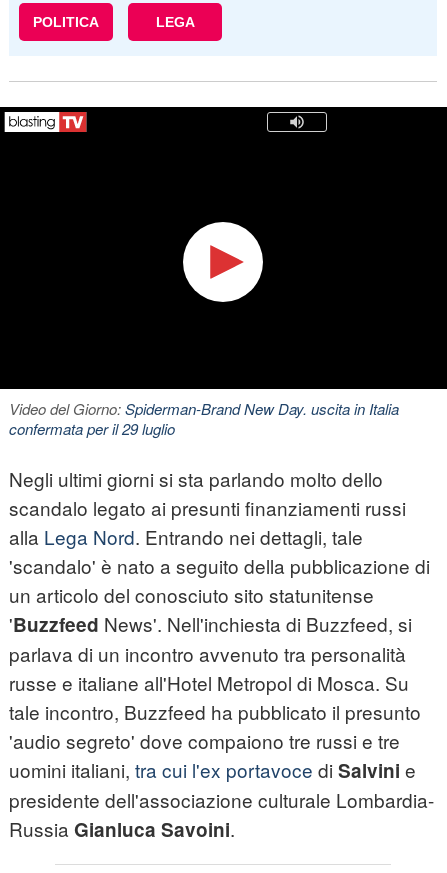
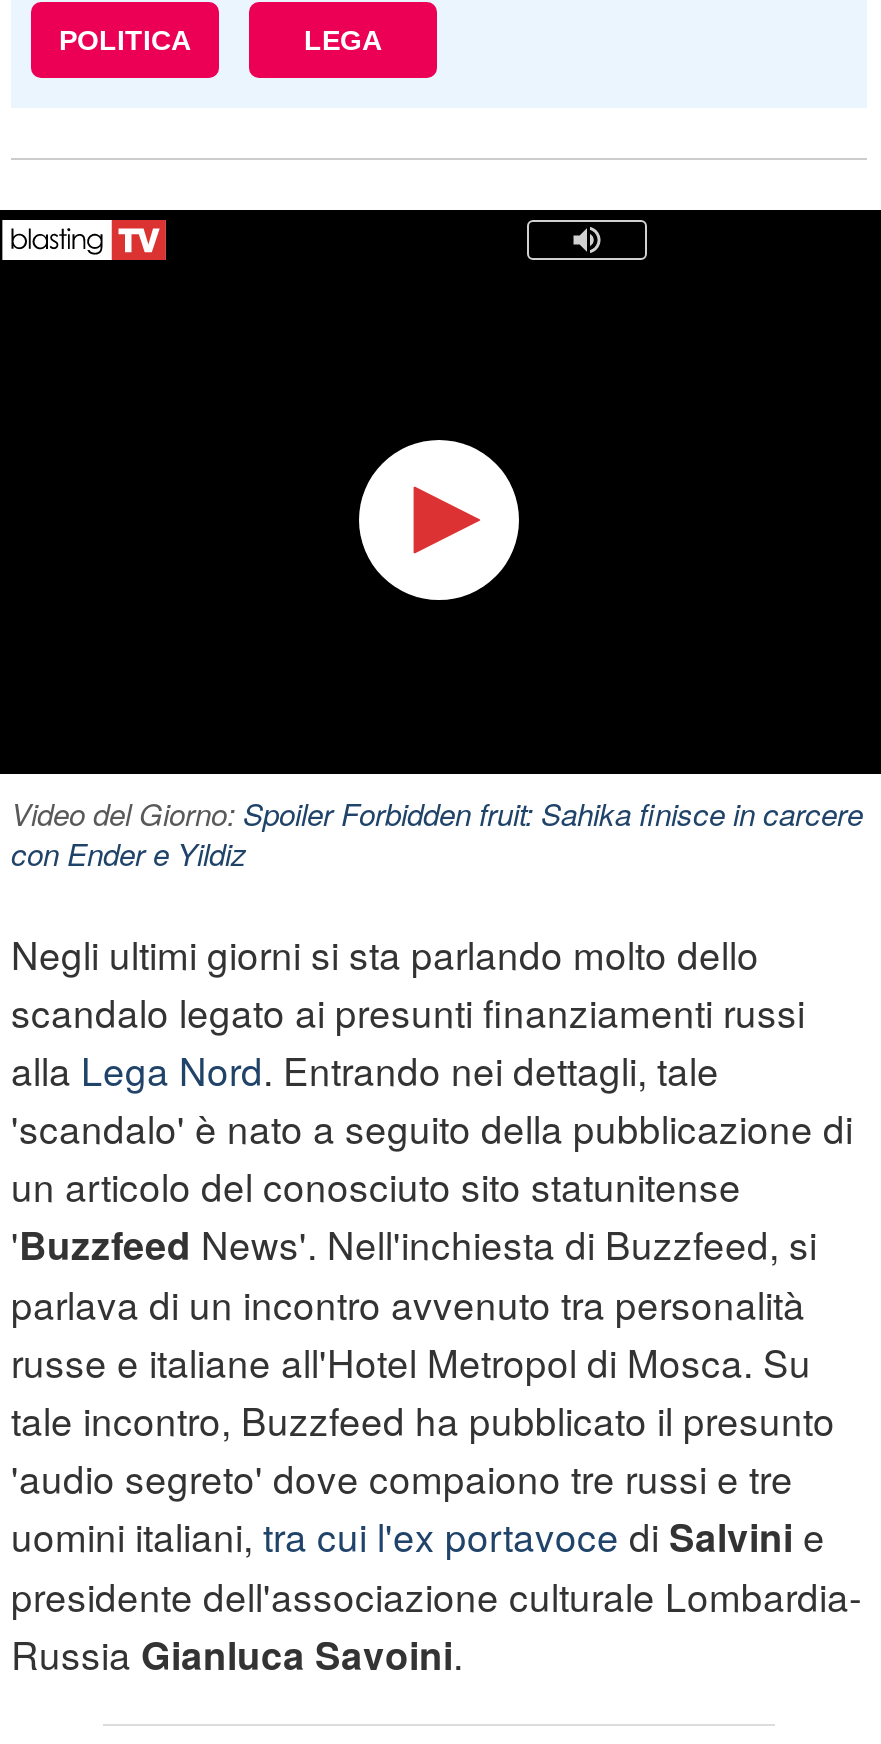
- Video del Giorno: Spiderman-Brand New Day. uscita in Italia
- confermata per il 29 luglio
+ Video del Giorno: Spoiler Forbidden fruit: Sahika finisce in carcere
+ con Ender e Yildiz
